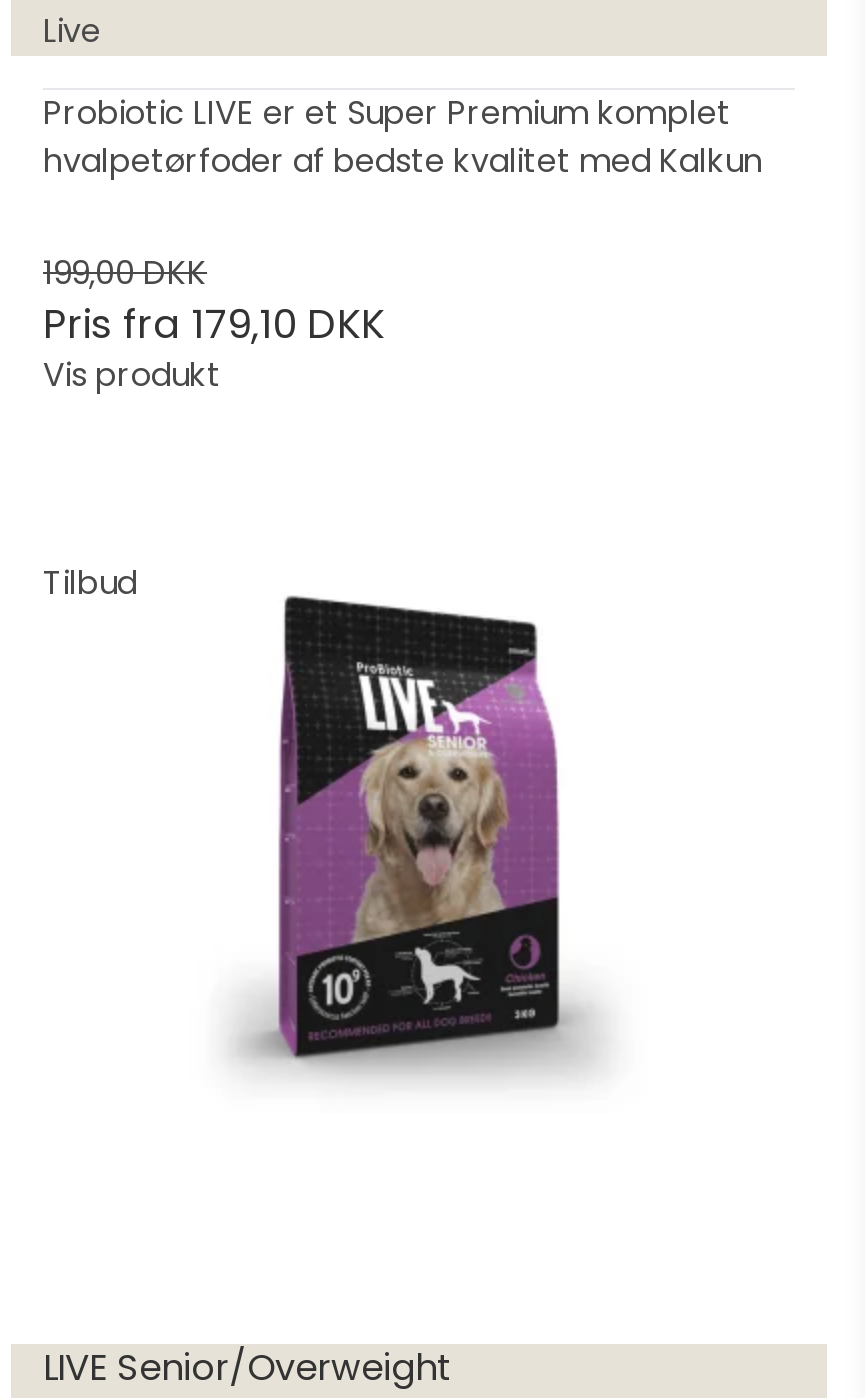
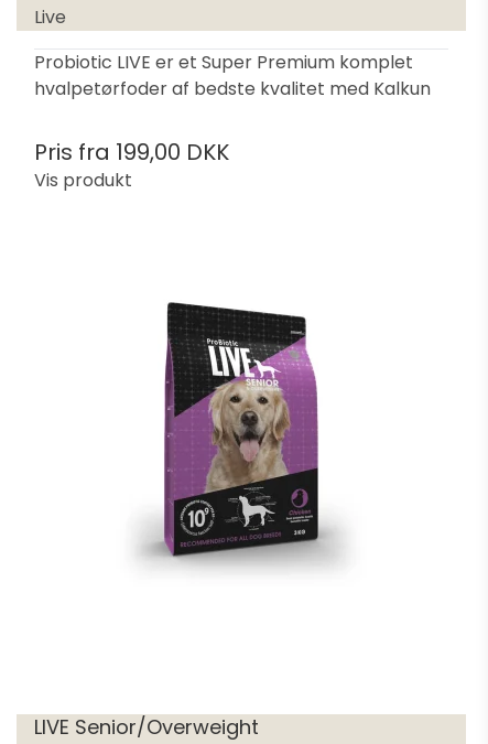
- 199,00 DKK
- Pris fra 179,10 DKK
+ Pris fra 199,00 DKK

- Tilbud
